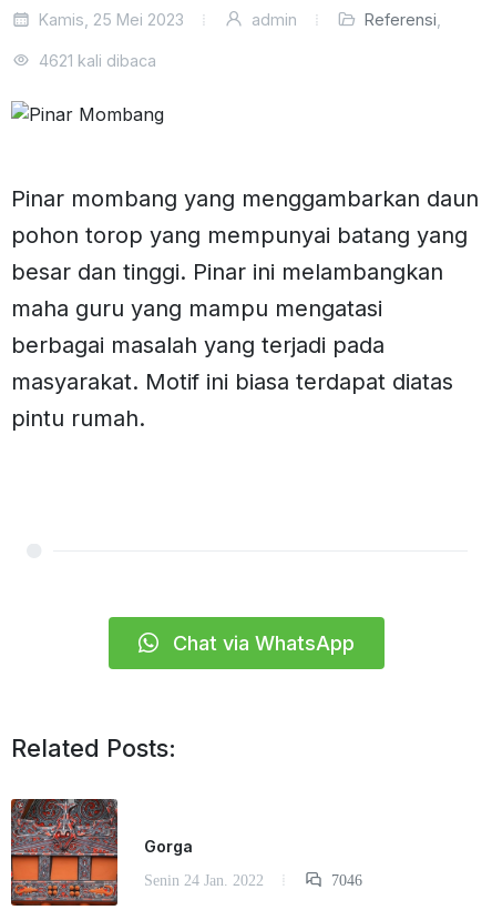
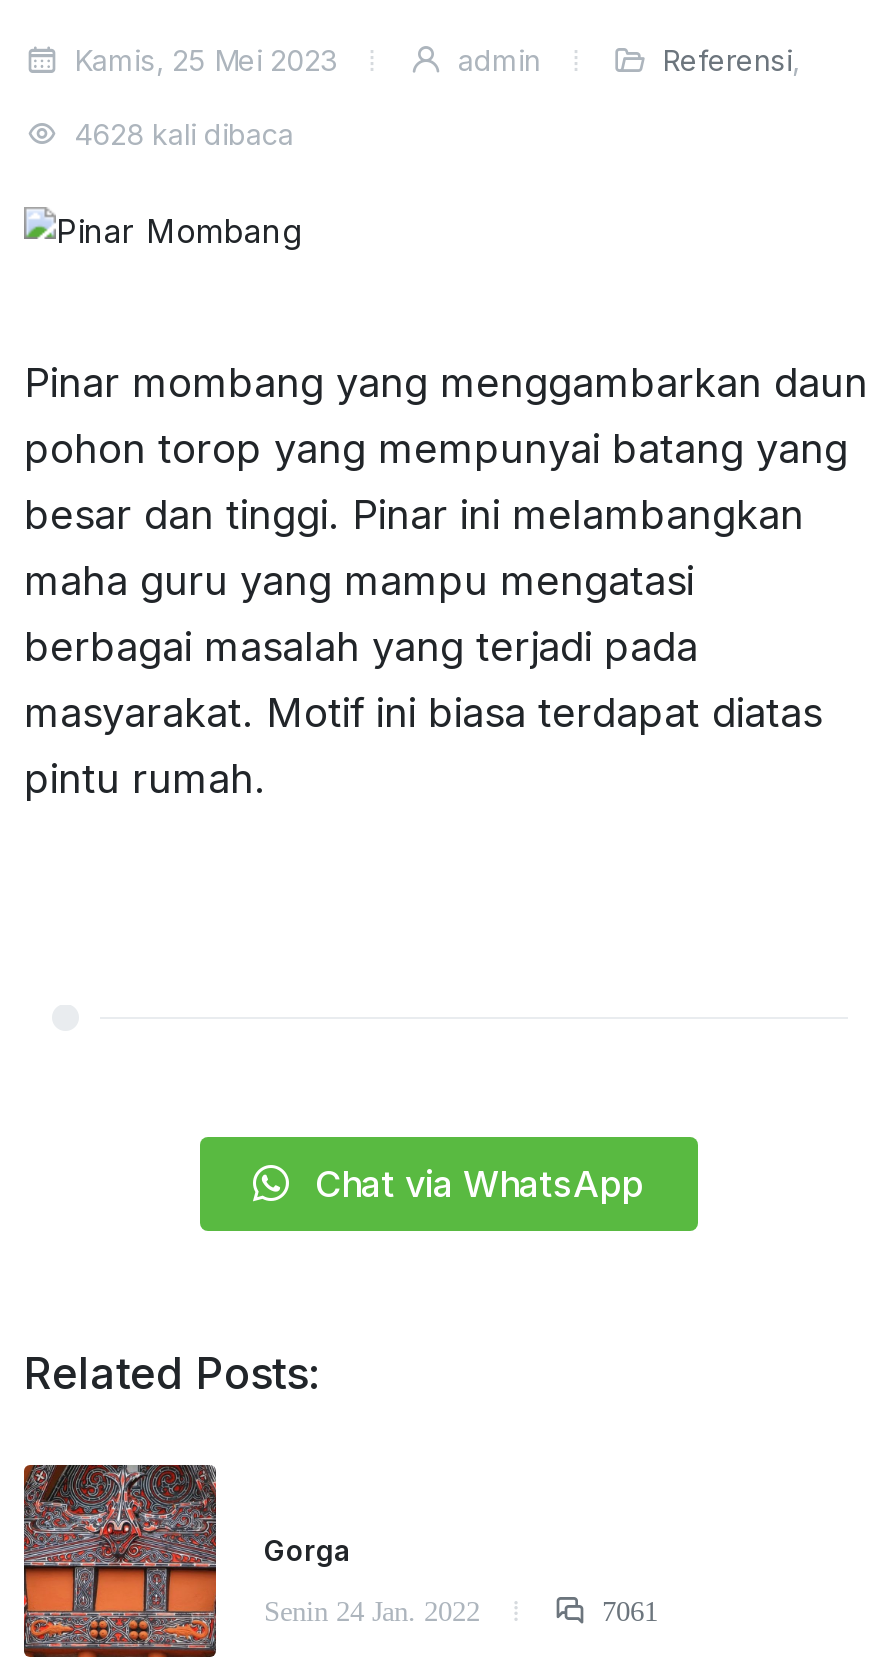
- 4621 kali dibaca
+ 4628 kali dibaca

- 7046
+ 7061
